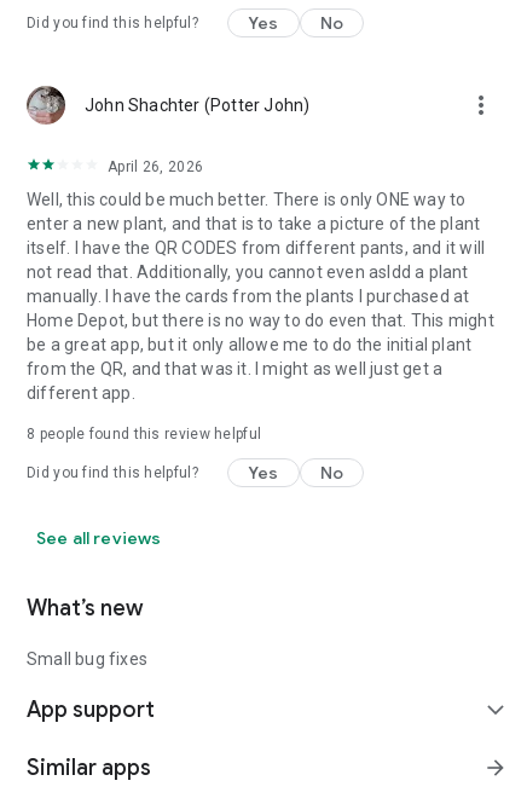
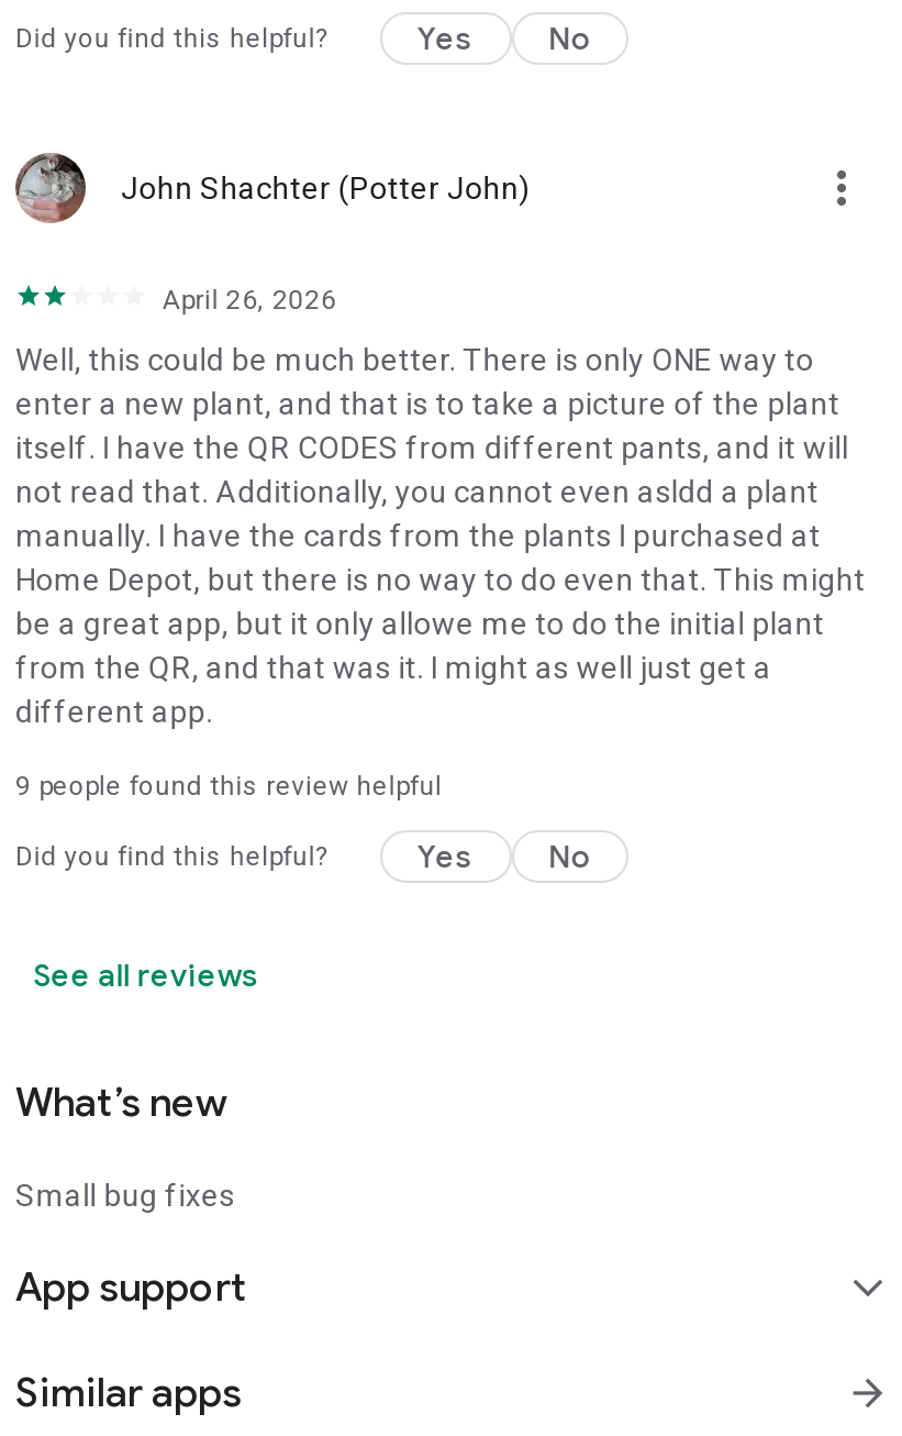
- 8 people found this review helpful
+ 9 people found this review helpful
